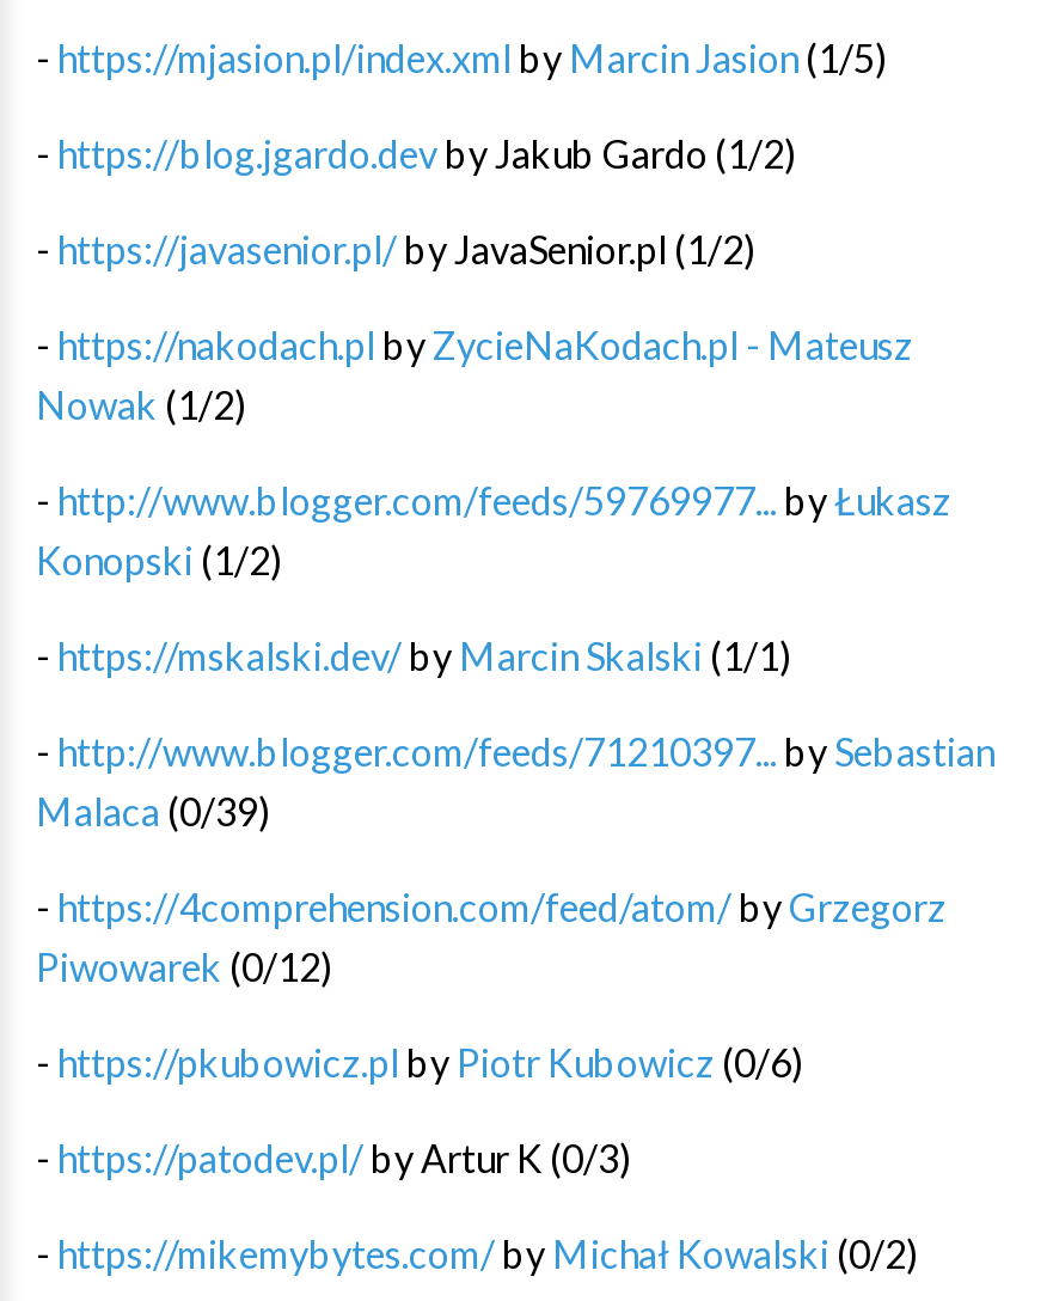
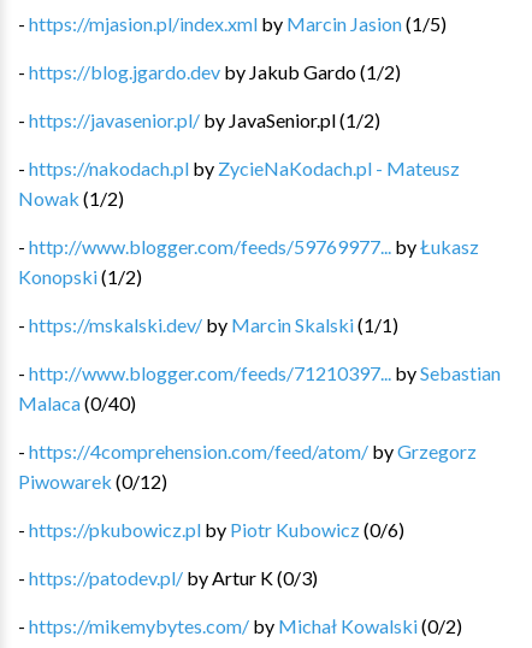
- Malaca (0/39)
+ Malaca (0/40)
